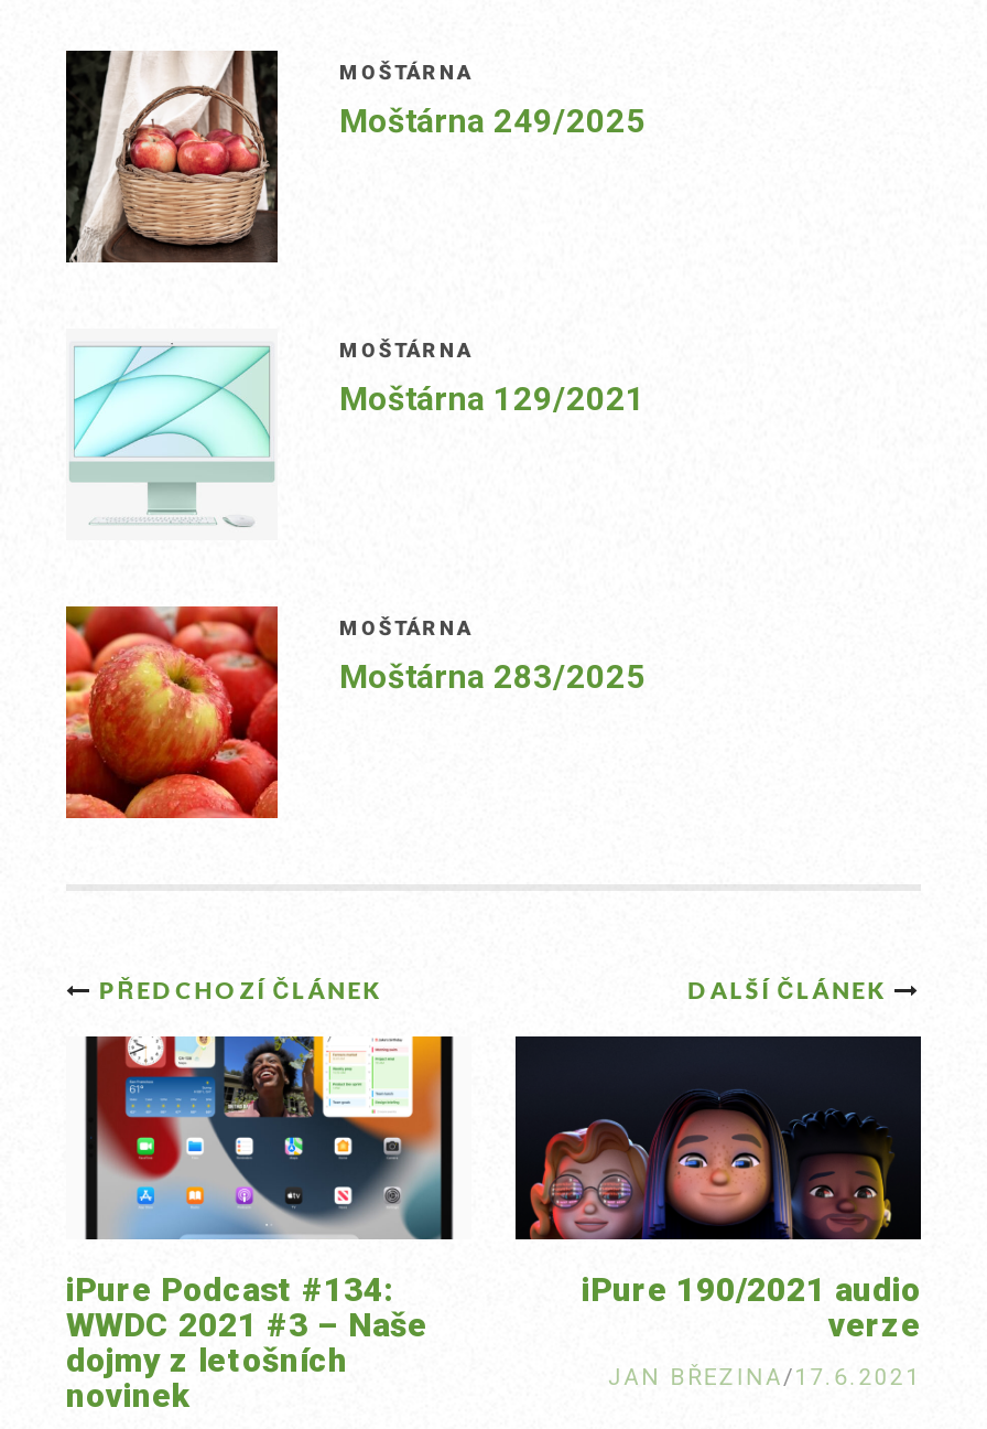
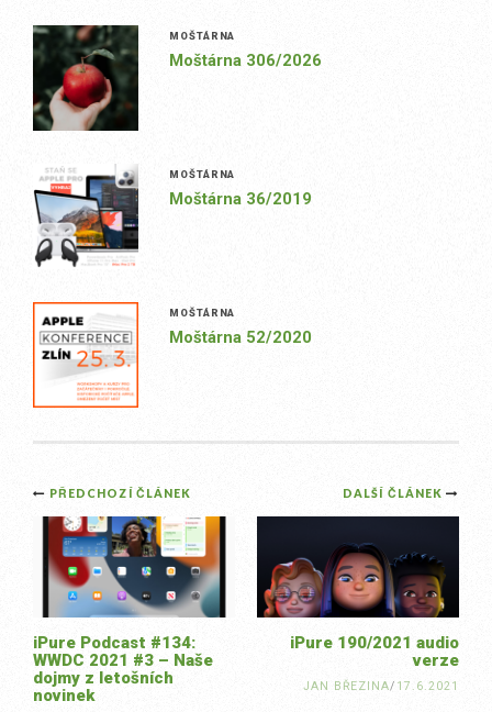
- [image]
- Moštárna 249/2025
+ [image]
+ Moštárna 306/2026

- [image]
- Moštárna 129/2021
+ [image]
+ Moštárna 36/2019

- [image]
- Moštárna 283/2025
+ [image]
+ Moštárna 52/2020
